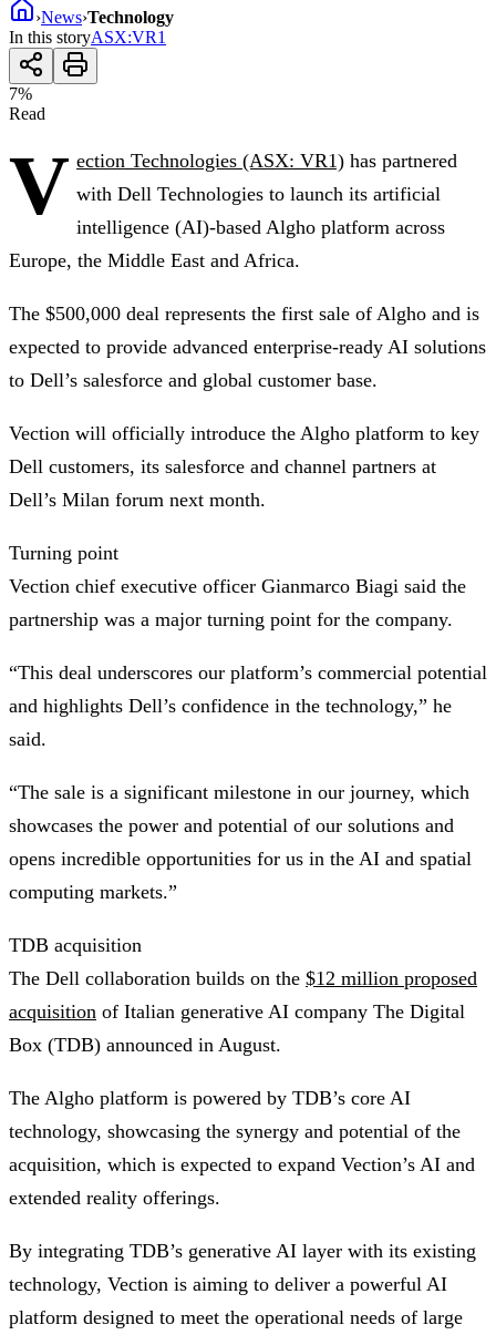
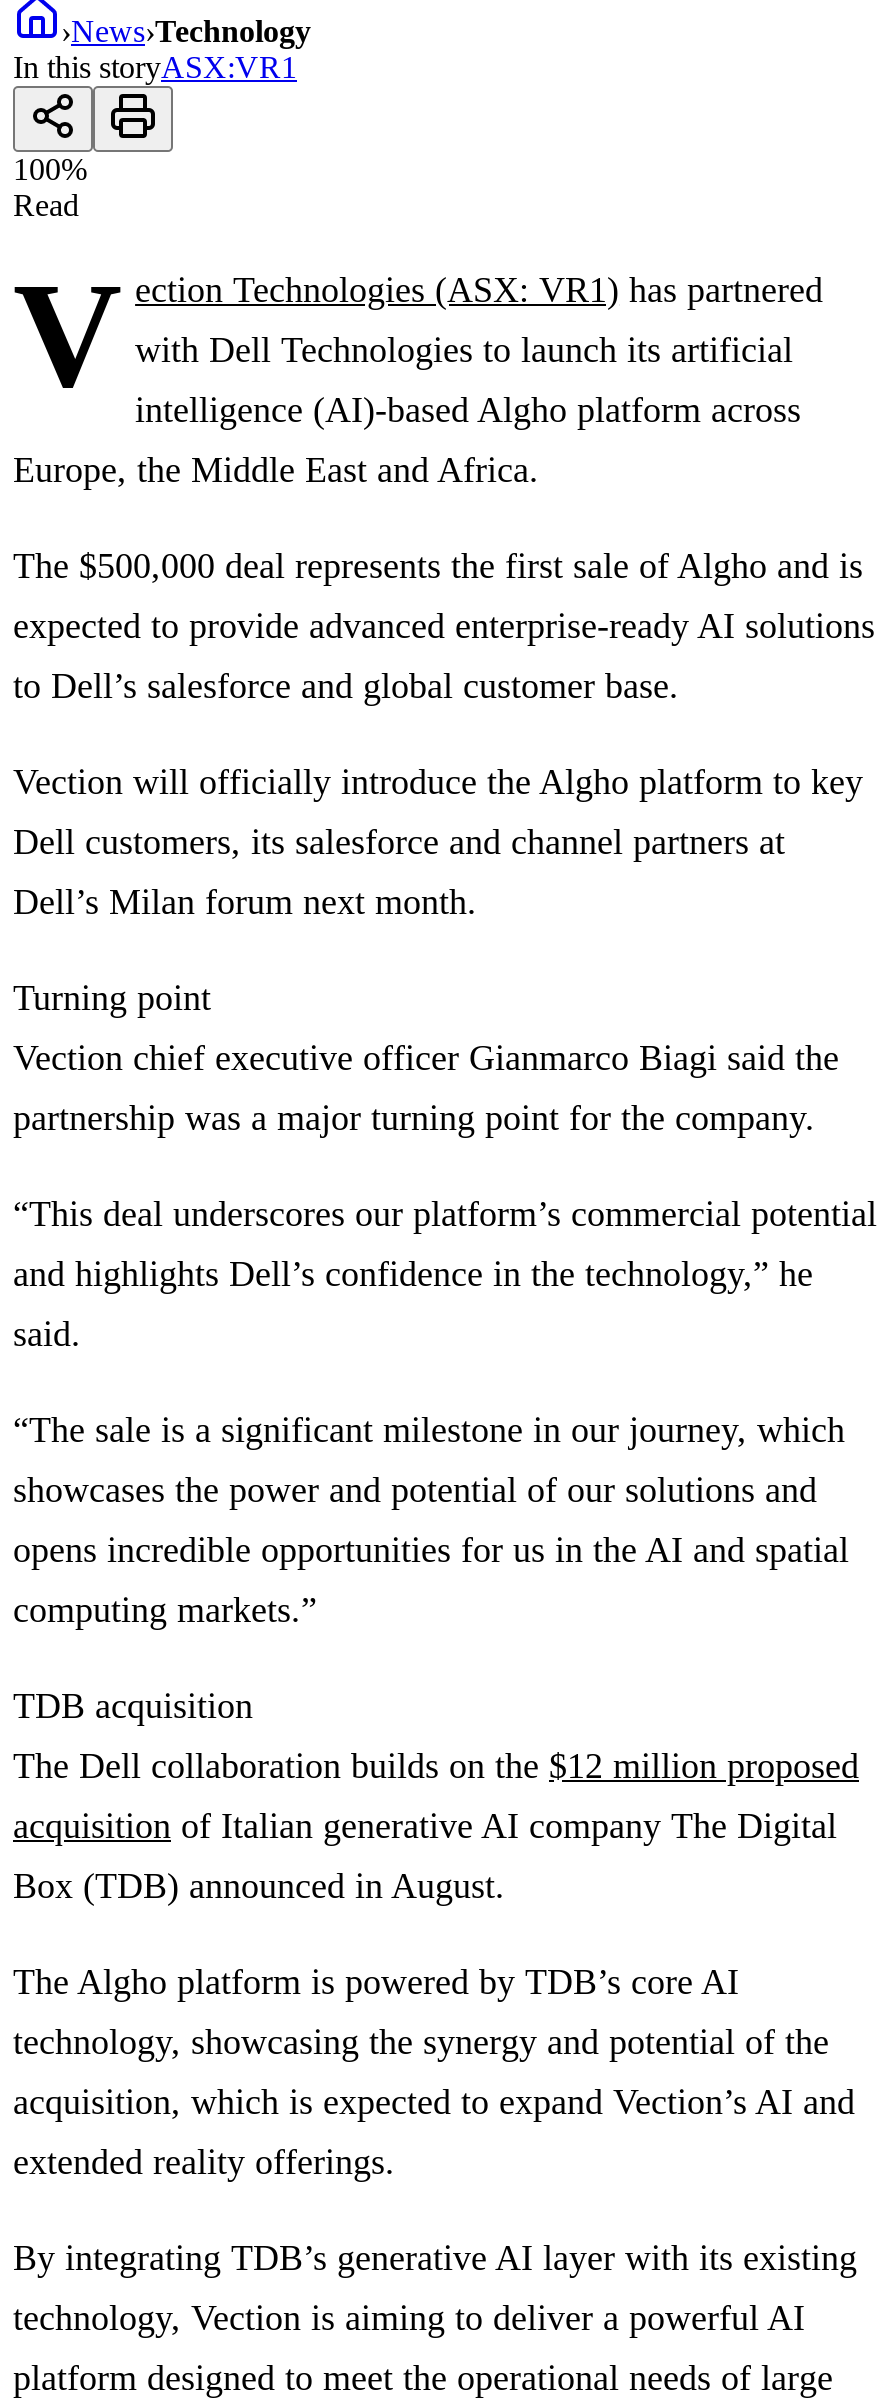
- 7%
+ 100%
